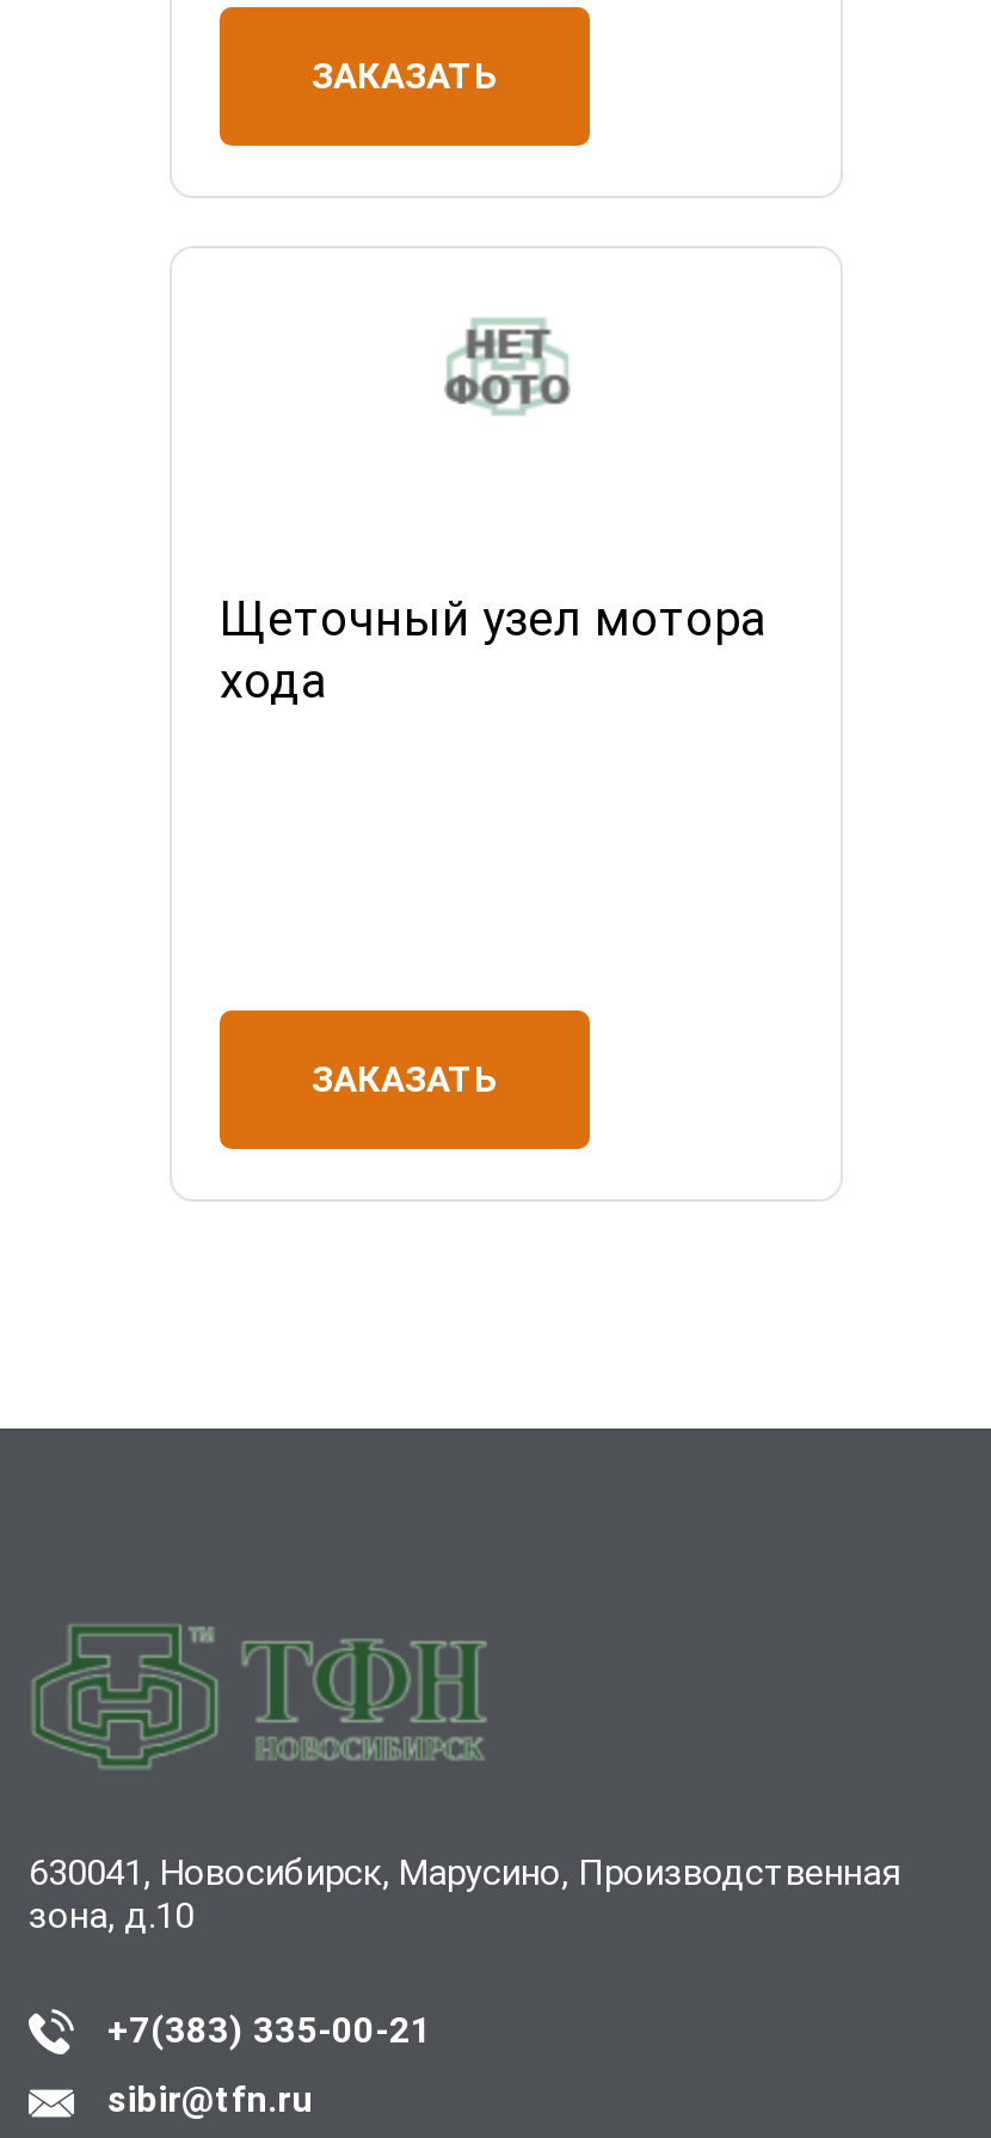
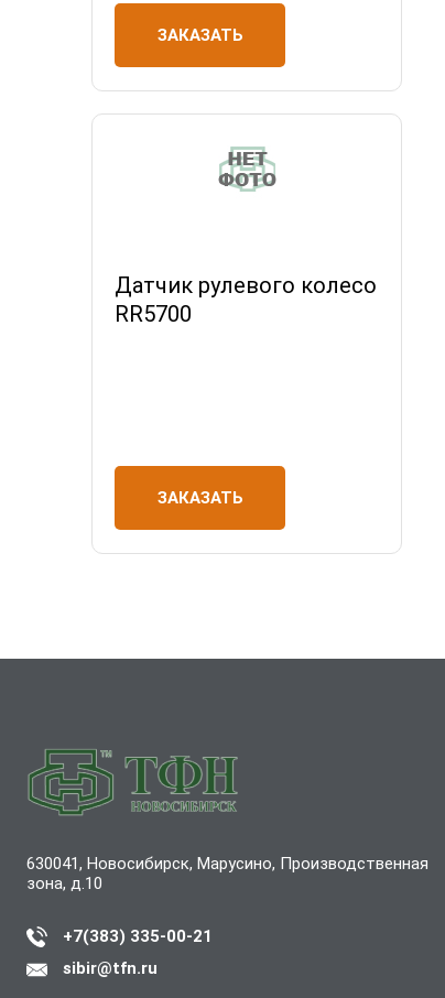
- Щеточный узел мотора
- хода
+ Датчик рулевого колесо
+ RR5700
